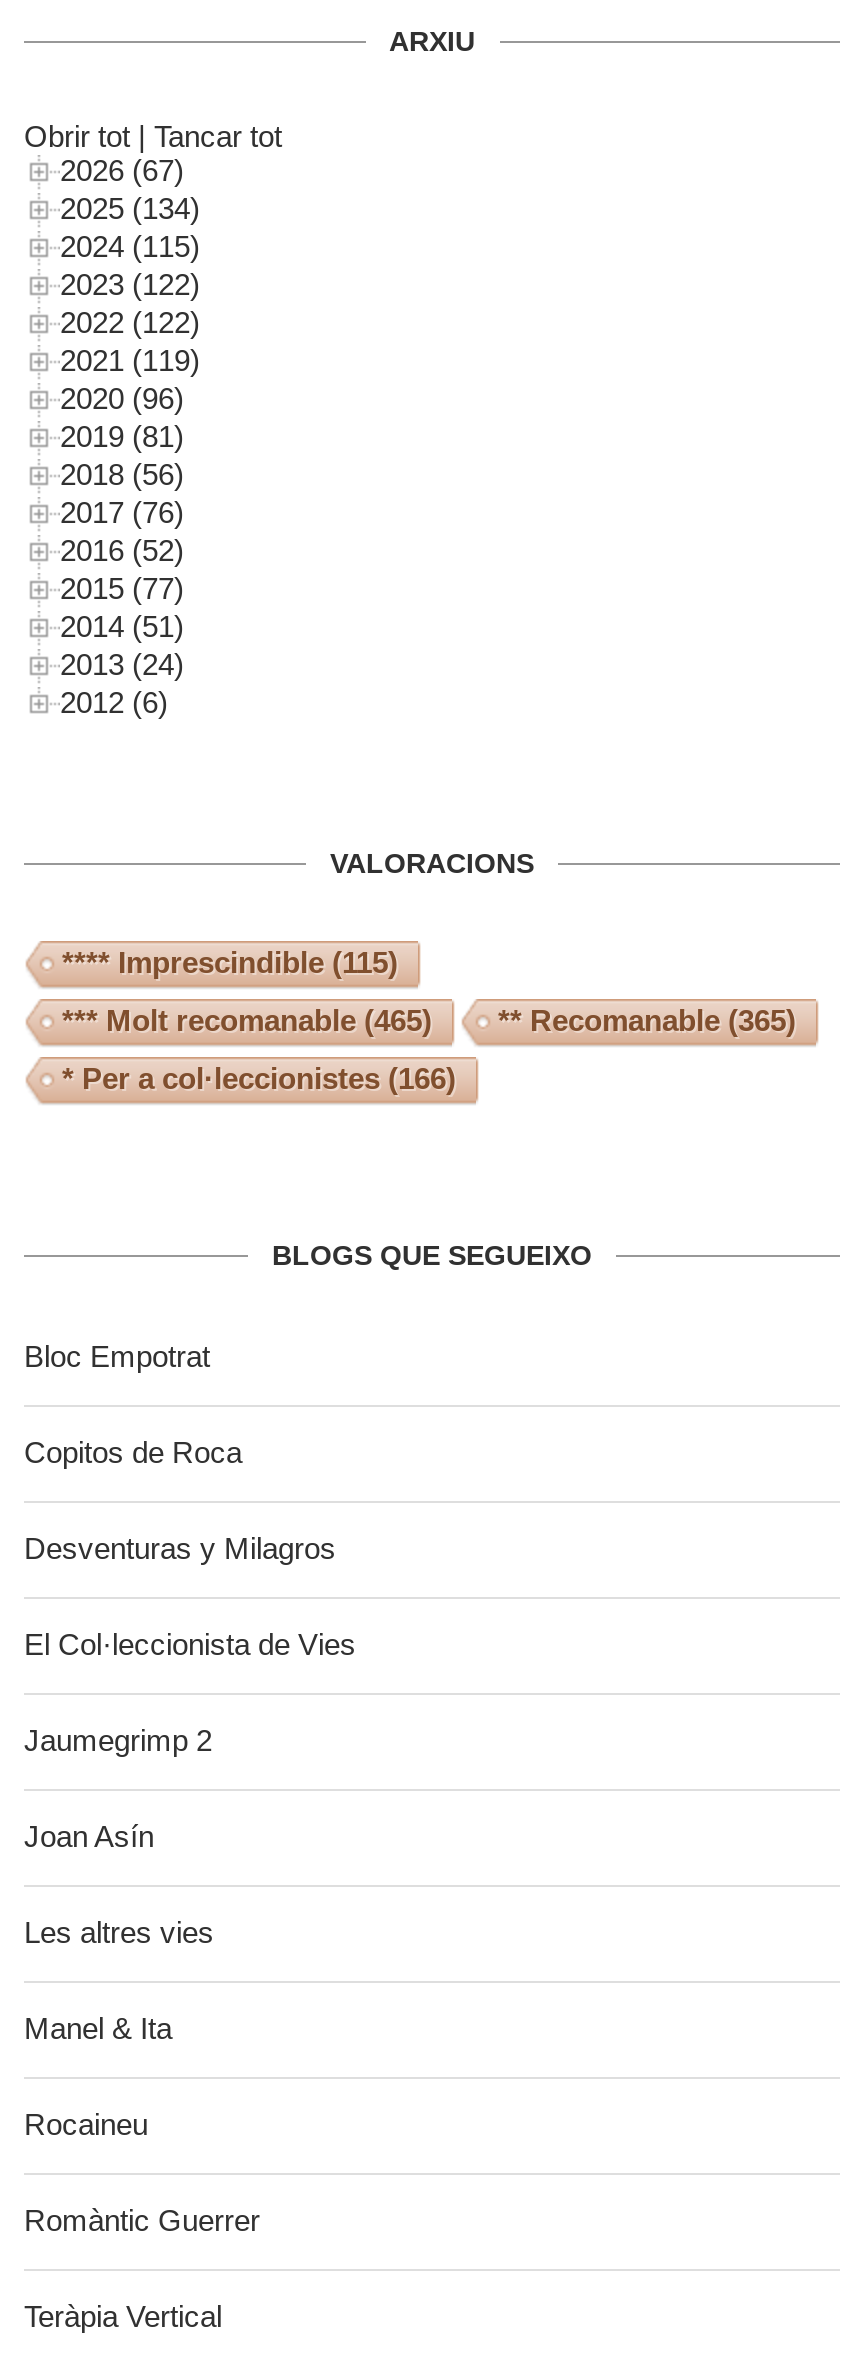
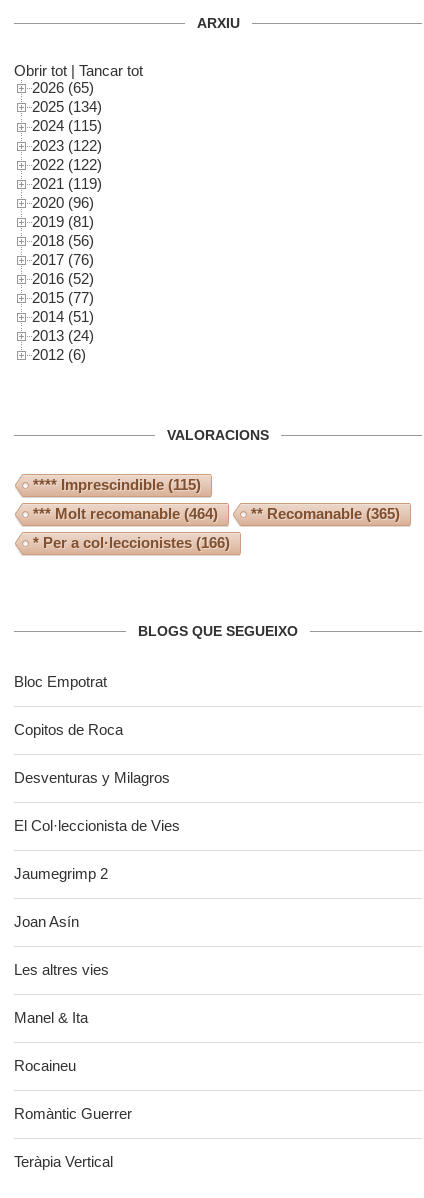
- 2026 (67)
+ 2026 (65)

- *** Molt recomanable (465)
+ *** Molt recomanable (464)
